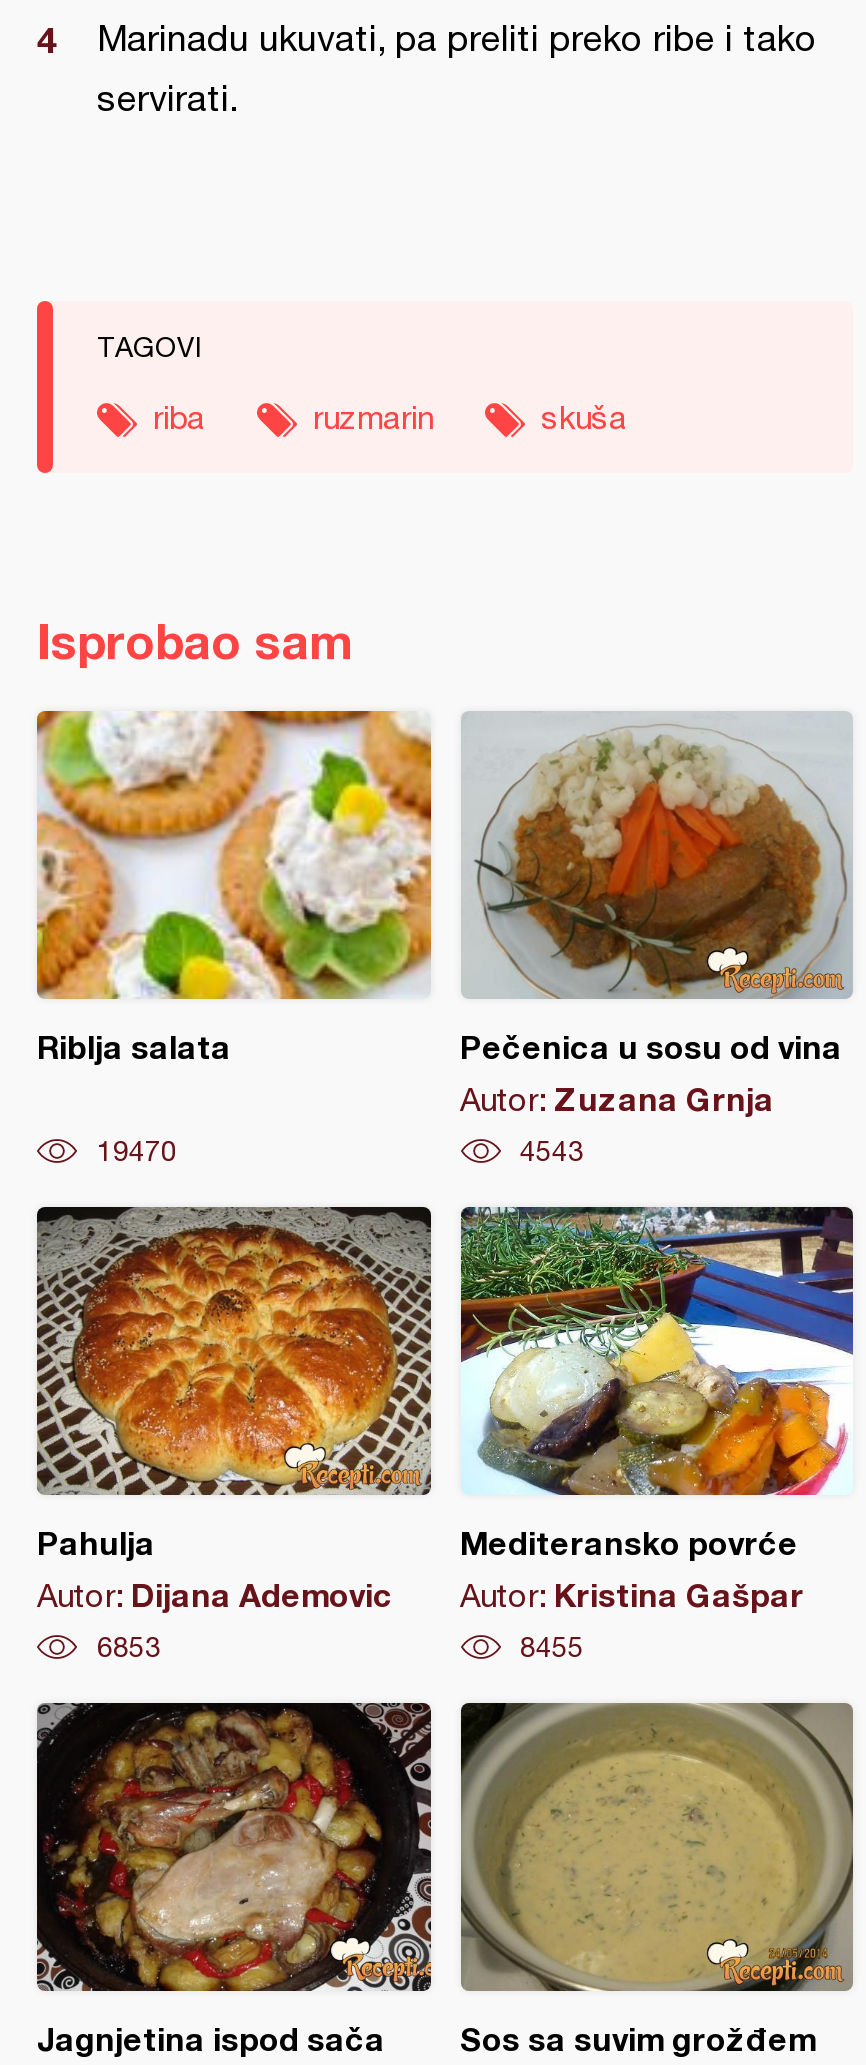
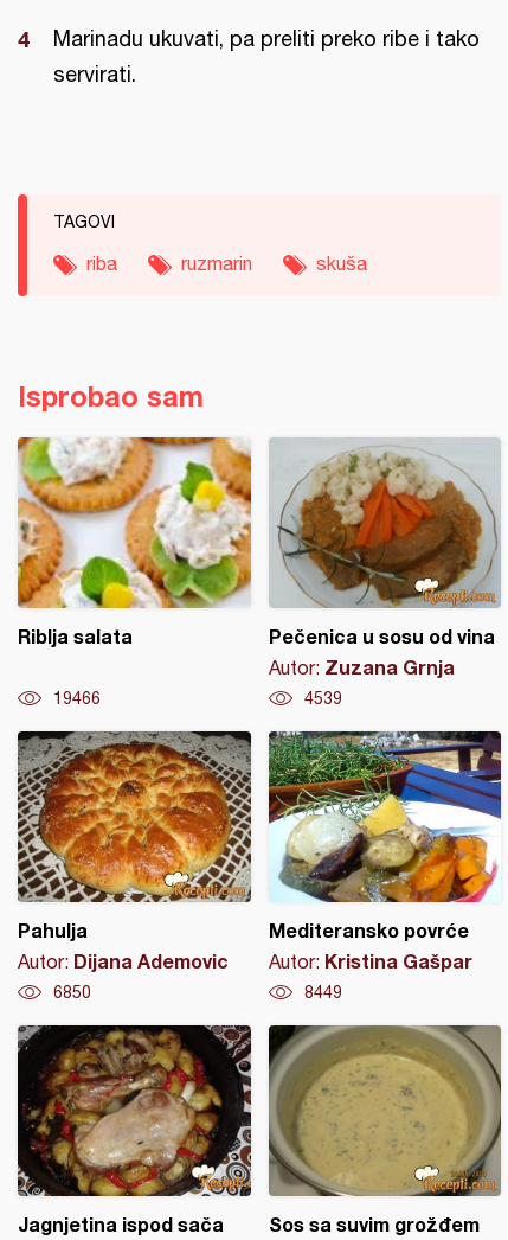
- 19470
+ 19466

- 4543
+ 4539

- 6853
+ 6850

- 8455
+ 8449
